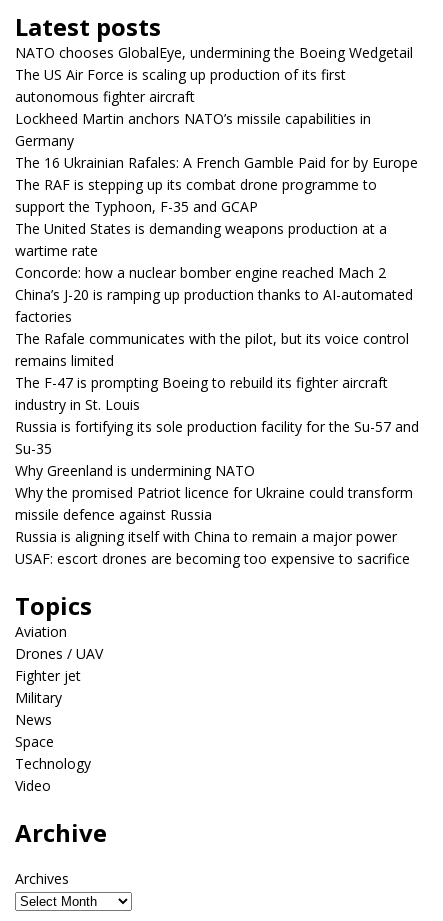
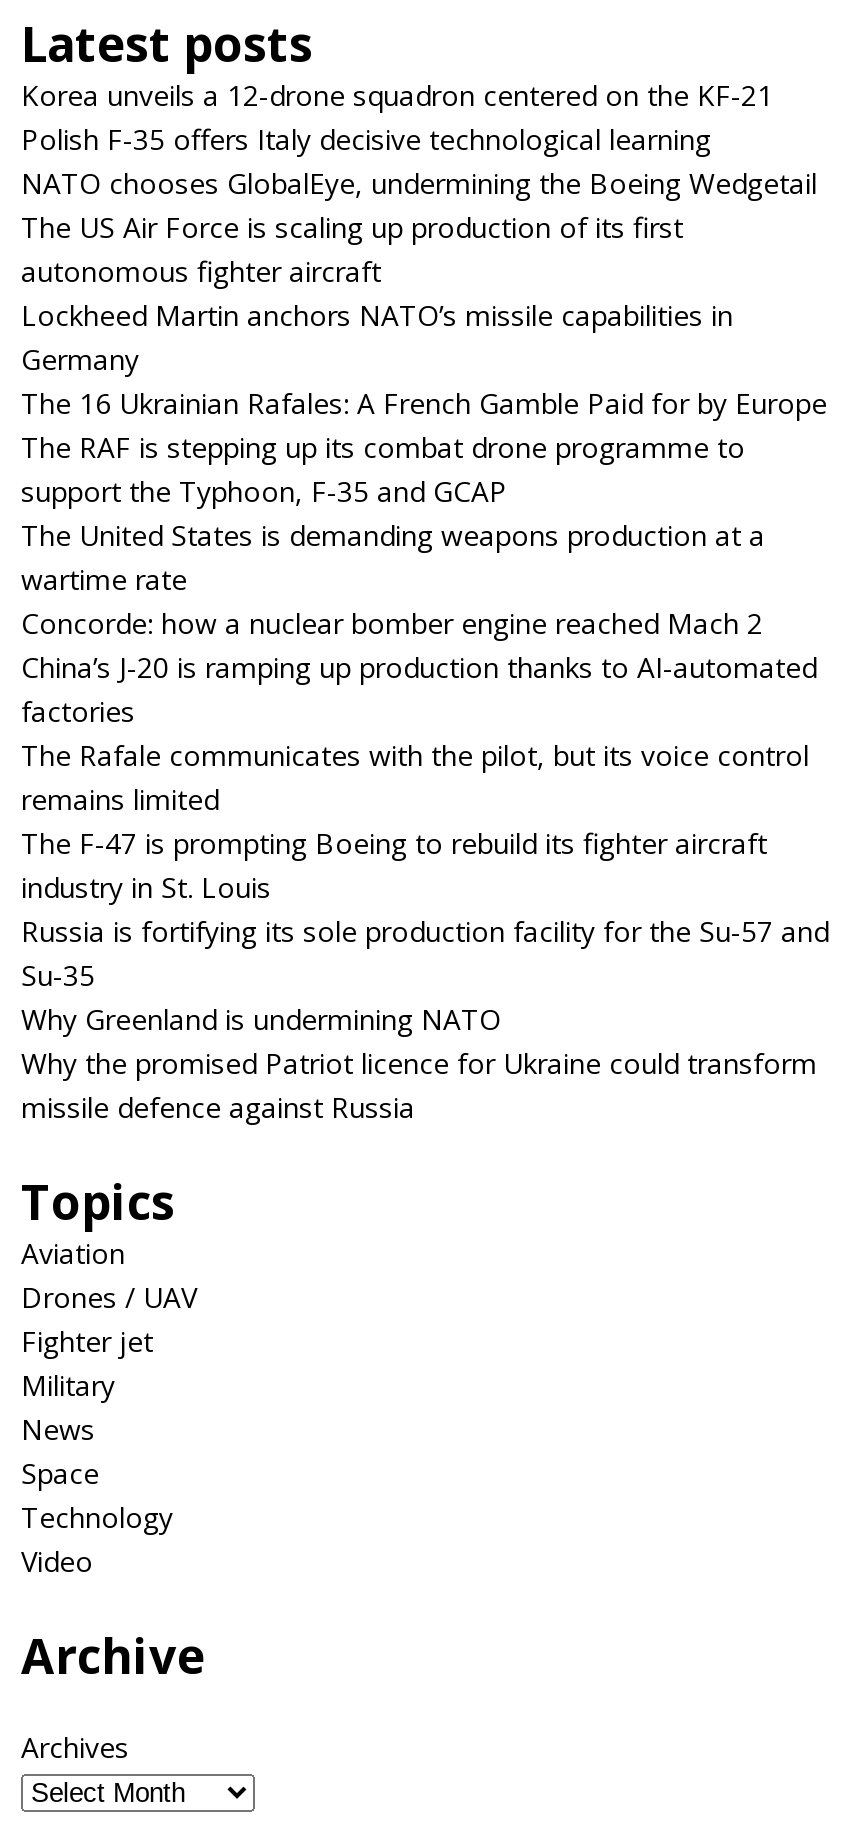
+ Korea unveils a 12-drone squadron centered on the KF-21
+ Polish F-35 offers Italy decisive technological learning

moved down: NATO chooses GlobalEye, undermining the Boeing Wedgetail | The US Air Force is scaling up production of its first | autonomous fighter aircraft | ... | Why the promised Patriot licence for Ukraine could transform | missile defence against Russia

- Russia is aligning itself with China to remain a major power
- USAF: escort drones are becoming too expensive to sacrifice
